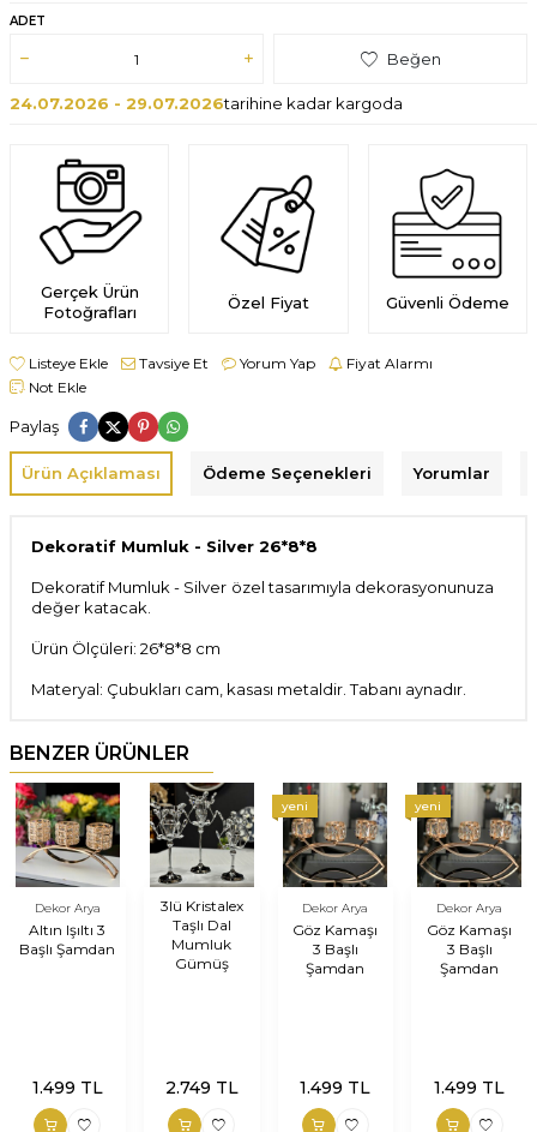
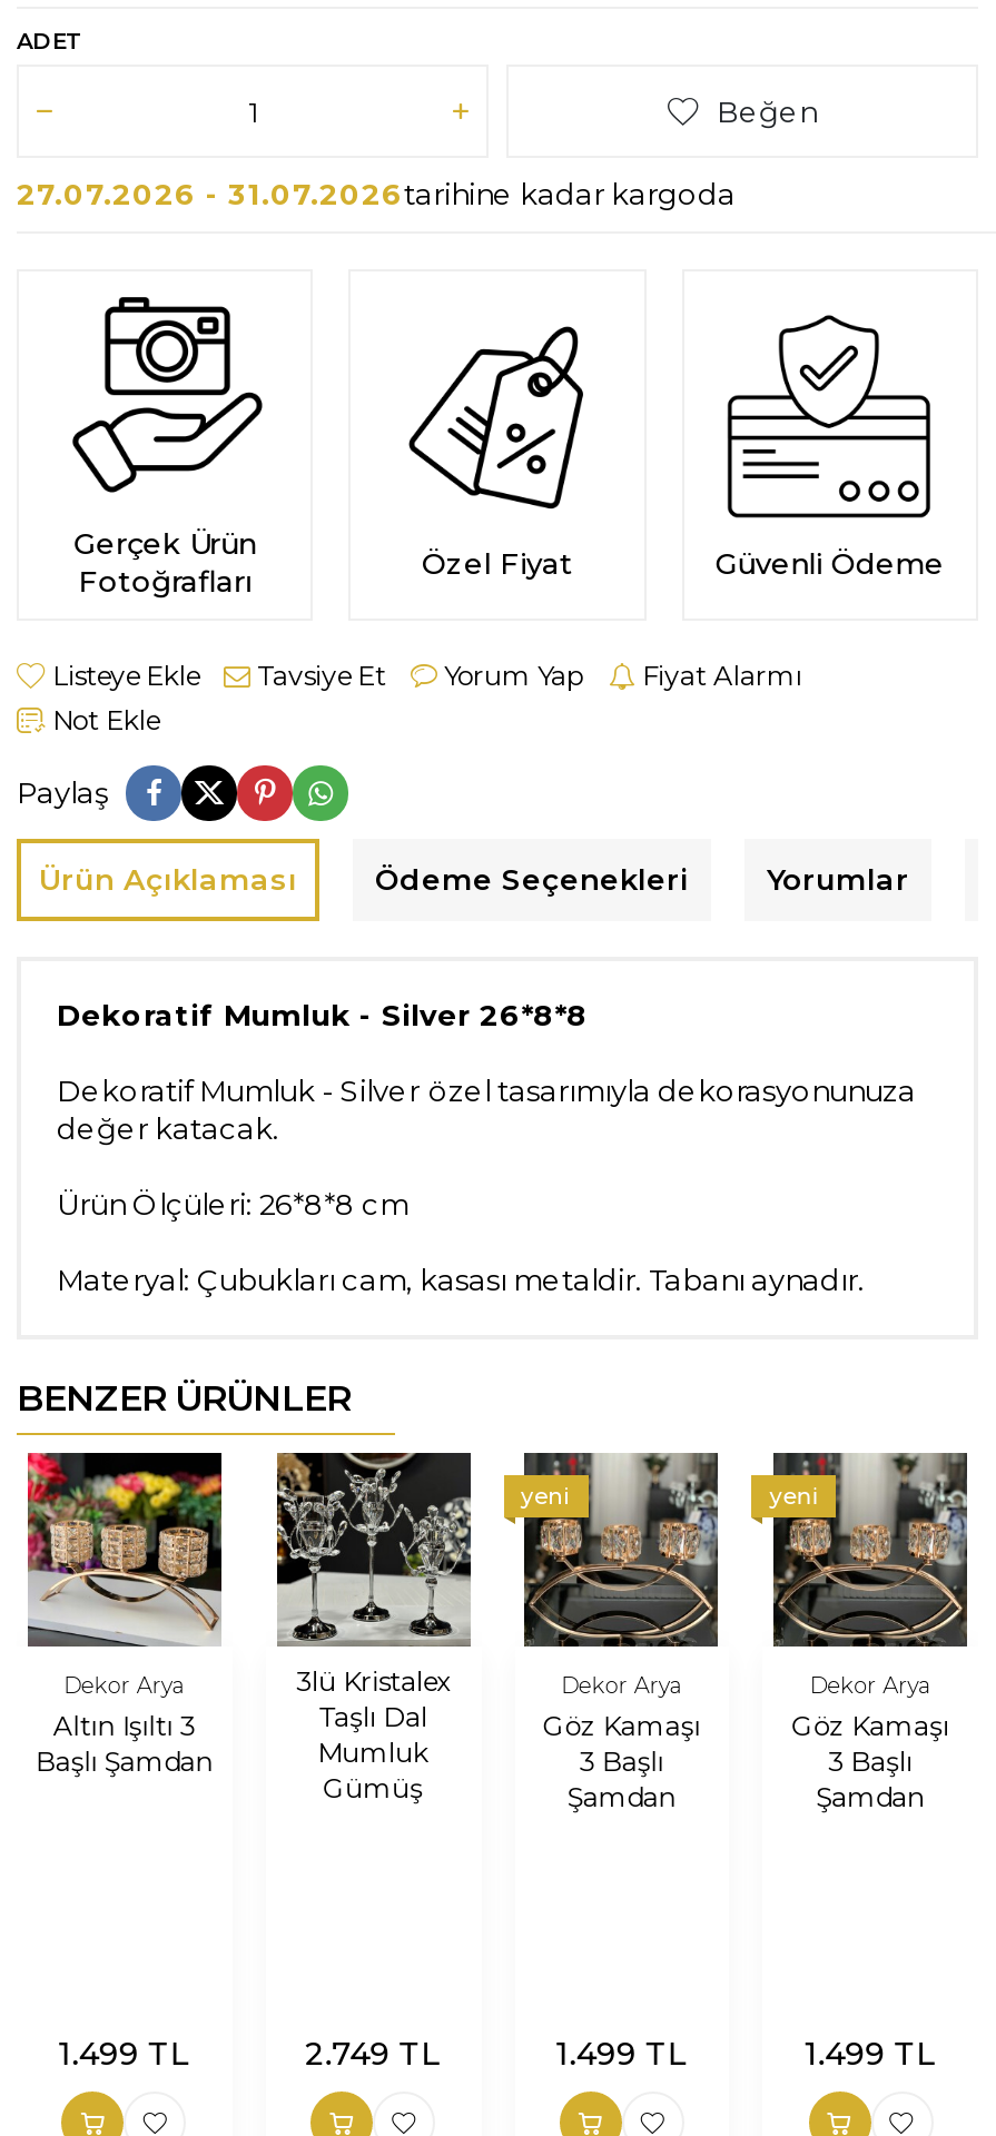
- 24.07.2026 - 29.07.2026 tarihine kadar kargoda
+ 27.07.2026 - 31.07.2026 tarihine kadar kargoda
